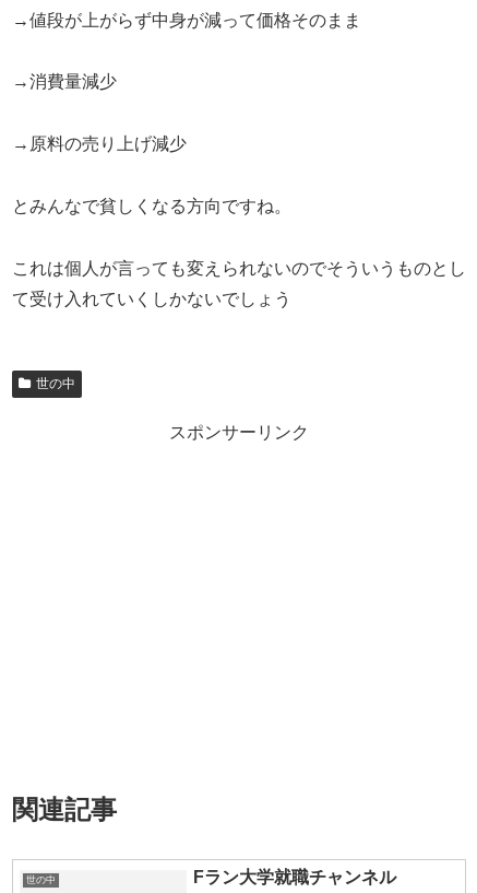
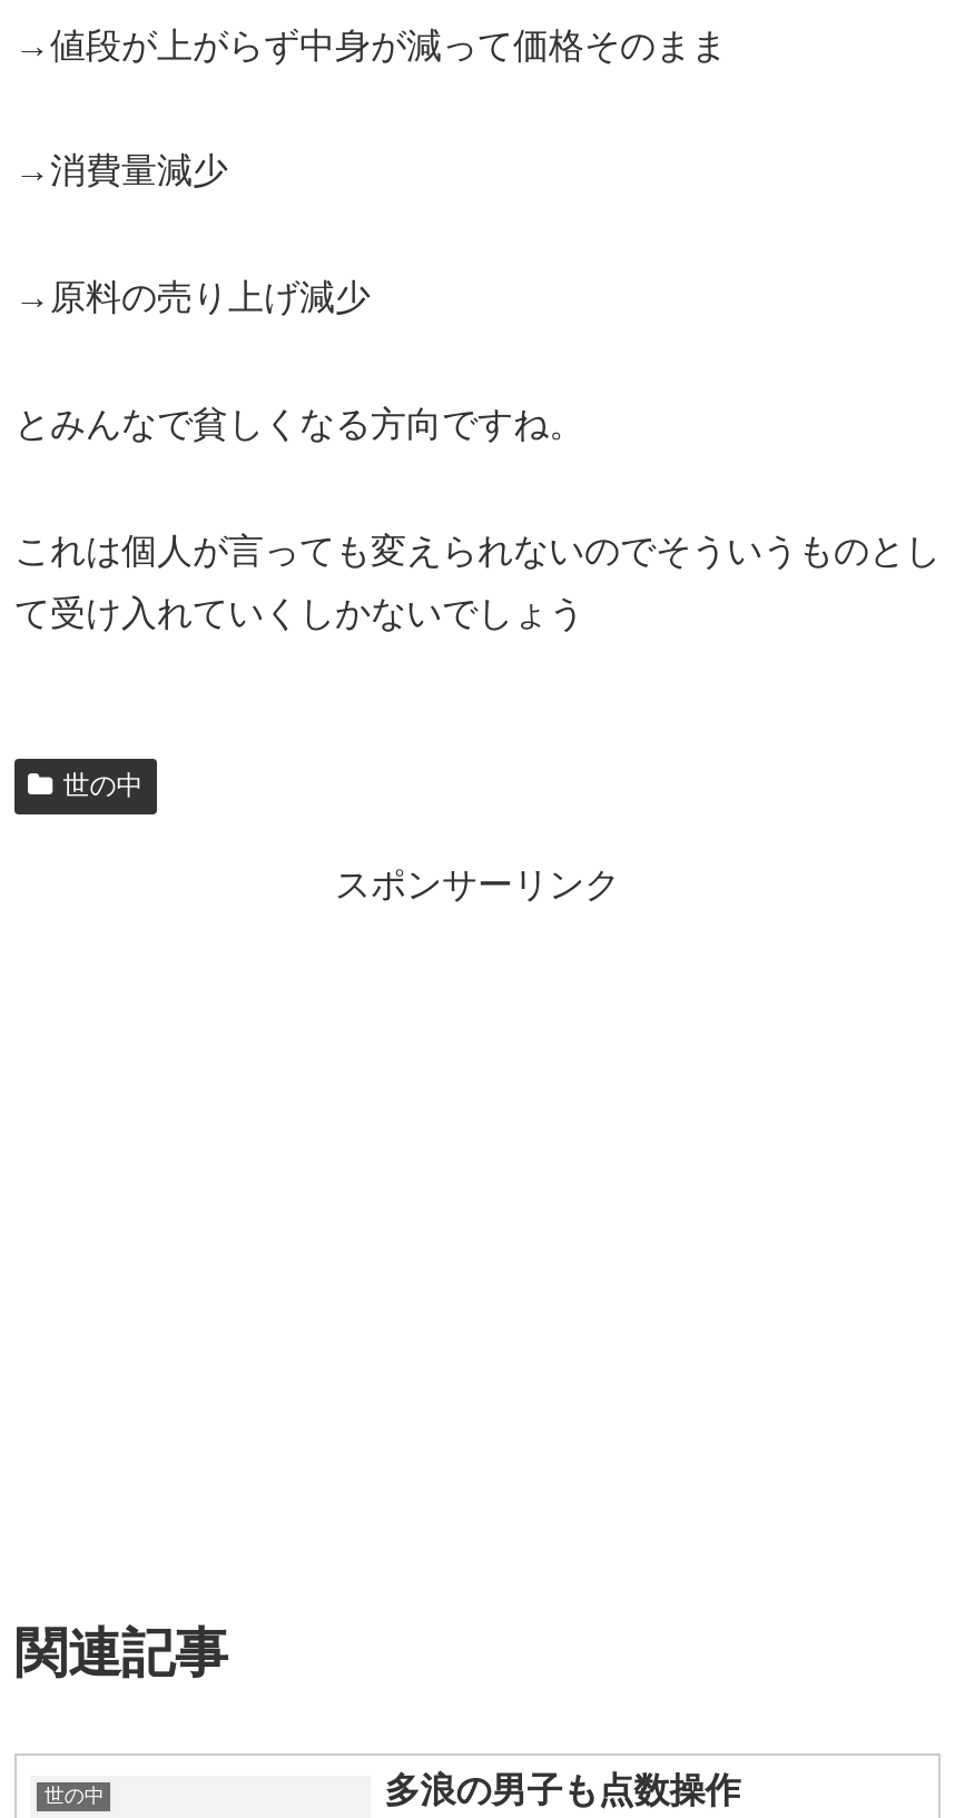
- Fラン大学就職チャンネル
+ 多浪の男子も点数操作
